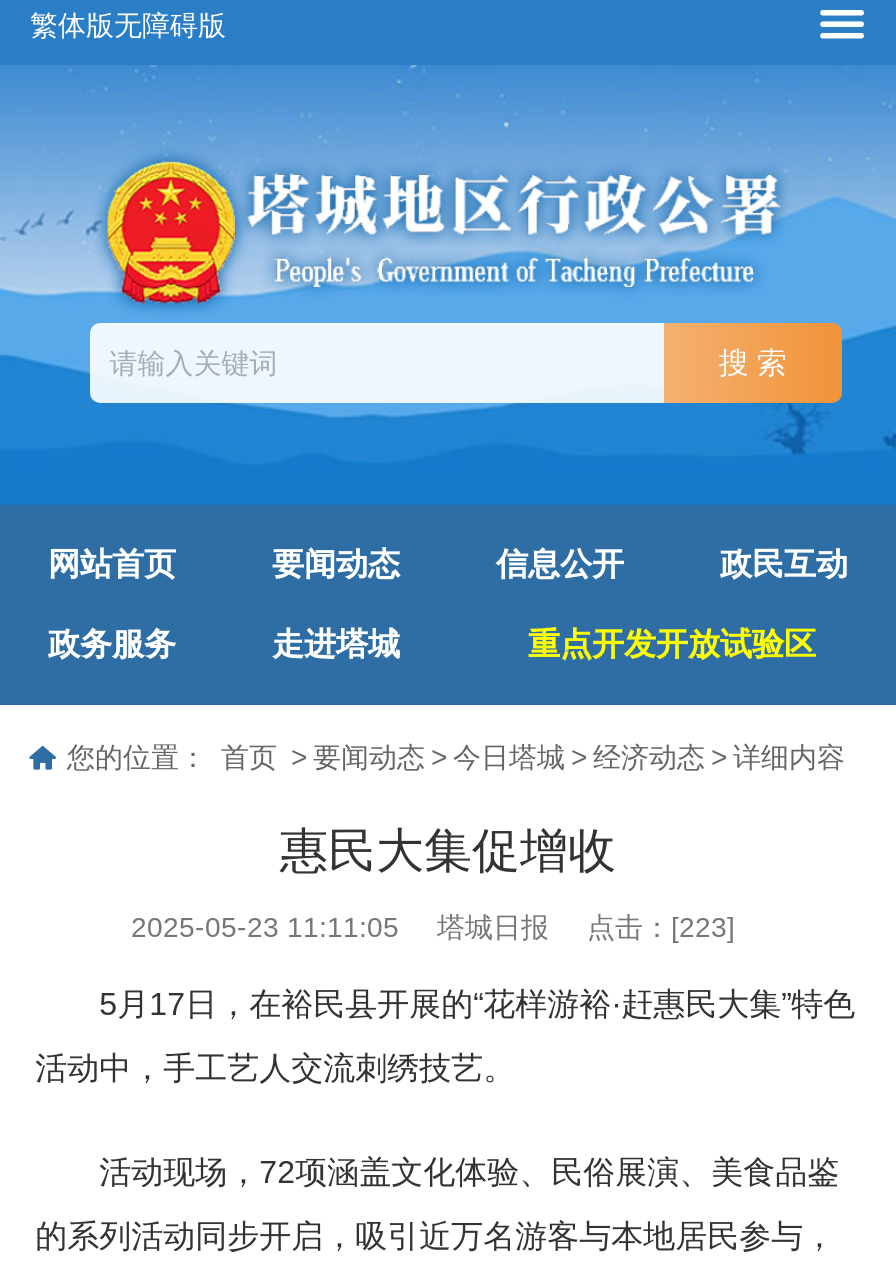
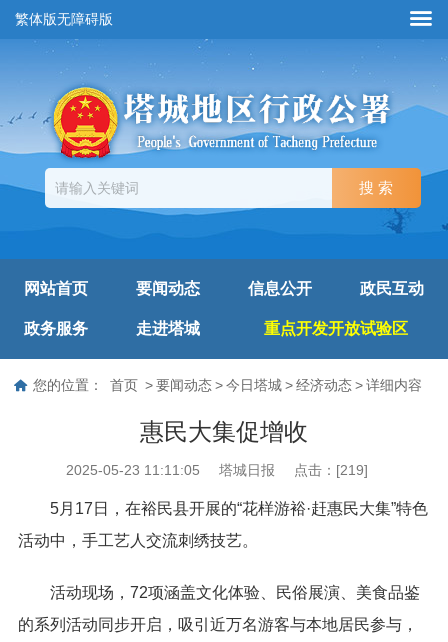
- 2025-05-23 11:11:05 塔城日报 点击：[223]
+ 2025-05-23 11:11:05 塔城日报 点击：[219]
